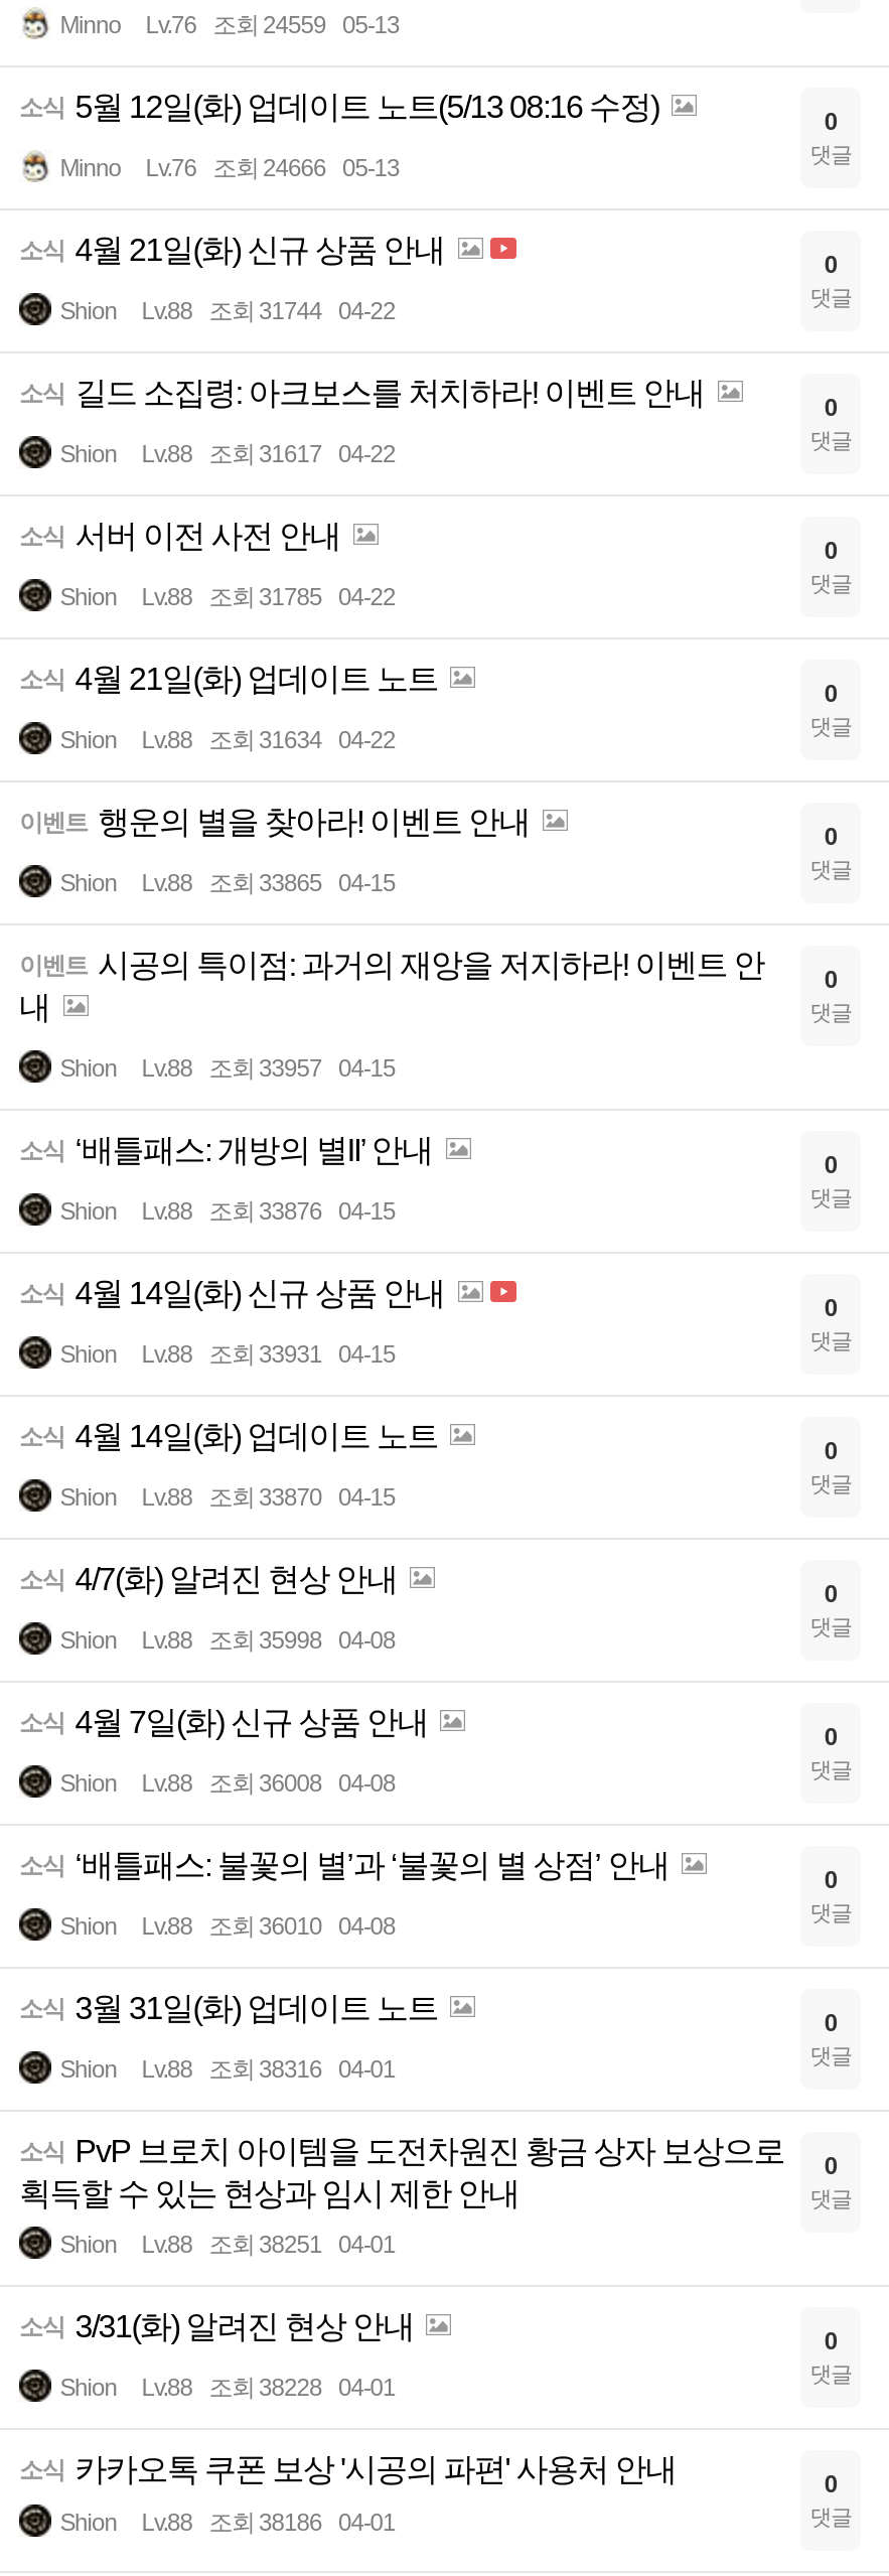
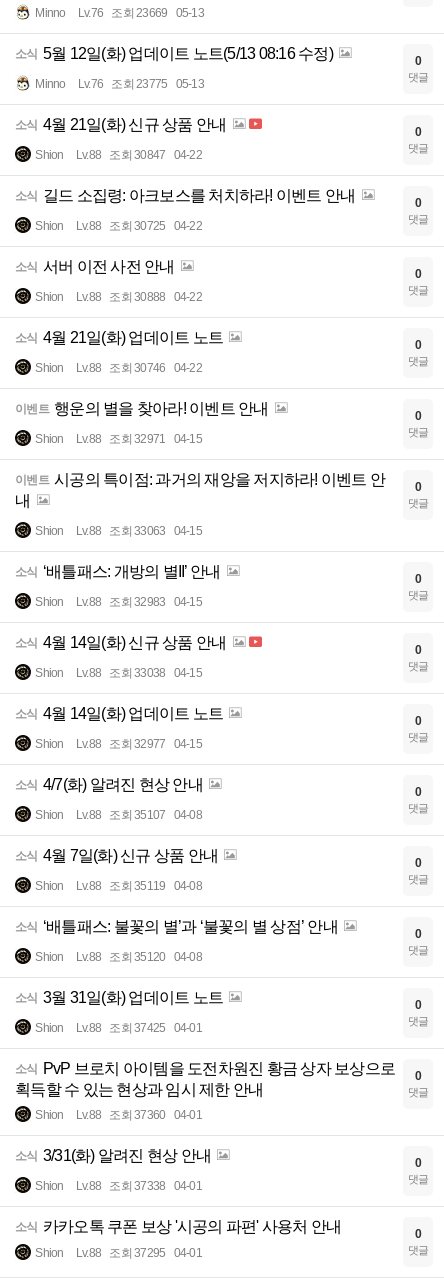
- Minno Lv.76 조회 24559 05-13
+ Minno Lv.76 조회 23669 05-13

- Minno Lv.76 조회 24666 05-13
+ Minno Lv.76 조회 23775 05-13

- Shion Lv.88 조회 31744 04-22
+ Shion Lv.88 조회 30847 04-22

- Shion Lv.88 조회 31617 04-22
+ Shion Lv.88 조회 30725 04-22

- Shion Lv.88 조회 31785 04-22
+ Shion Lv.88 조회 30888 04-22

- Shion Lv.88 조회 31634 04-22
+ Shion Lv.88 조회 30746 04-22

- Shion Lv.88 조회 33865 04-15
+ Shion Lv.88 조회 32971 04-15

- Shion Lv.88 조회 33957 04-15
+ Shion Lv.88 조회 33063 04-15

- Shion Lv.88 조회 33876 04-15
+ Shion Lv.88 조회 32983 04-15

- Shion Lv.88 조회 33931 04-15
+ Shion Lv.88 조회 33038 04-15

- Shion Lv.88 조회 33870 04-15
+ Shion Lv.88 조회 32977 04-15

- Shion Lv.88 조회 35998 04-08
+ Shion Lv.88 조회 35107 04-08

- Shion Lv.88 조회 36008 04-08
+ Shion Lv.88 조회 35119 04-08

- Shion Lv.88 조회 36010 04-08
+ Shion Lv.88 조회 35120 04-08

- Shion Lv.88 조회 38316 04-01
+ Shion Lv.88 조회 37425 04-01

- Shion Lv.88 조회 38251 04-01
+ Shion Lv.88 조회 37360 04-01

- Shion Lv.88 조회 38228 04-01
+ Shion Lv.88 조회 37338 04-01

- Shion Lv.88 조회 38186 04-01
+ Shion Lv.88 조회 37295 04-01
